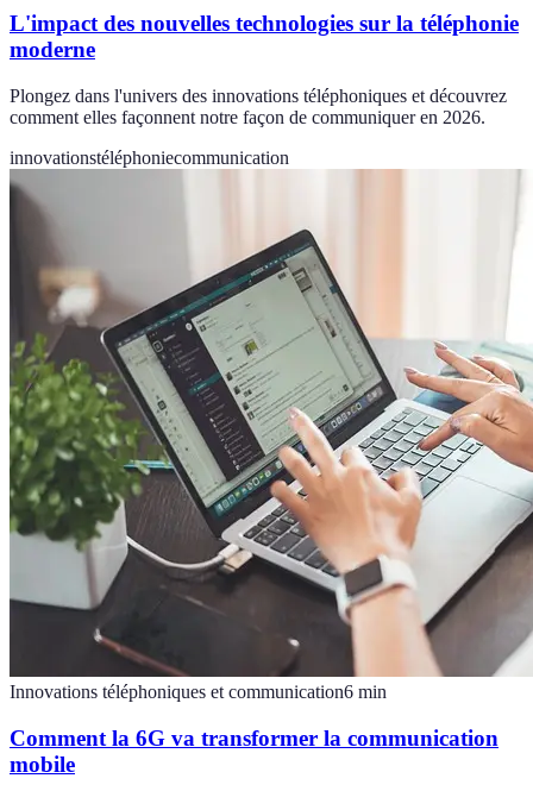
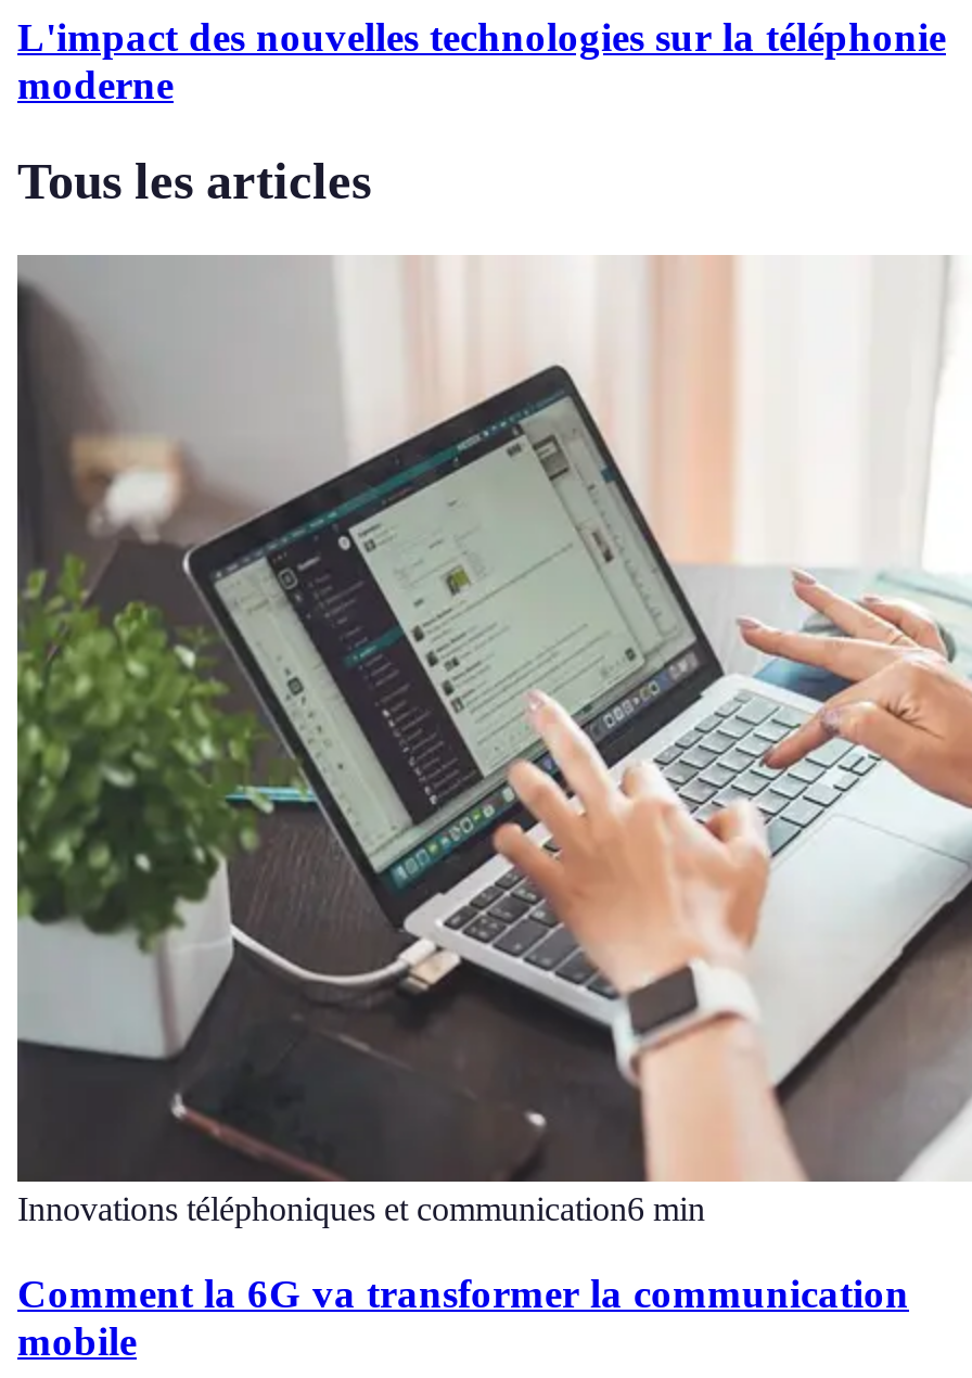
- Plongez dans l'univers des innovations téléphoniques et découvrez
- comment elles façonnent notre façon de communiquer en 2026.
- innovationstéléphoniecommunication
+ Tous les articles
